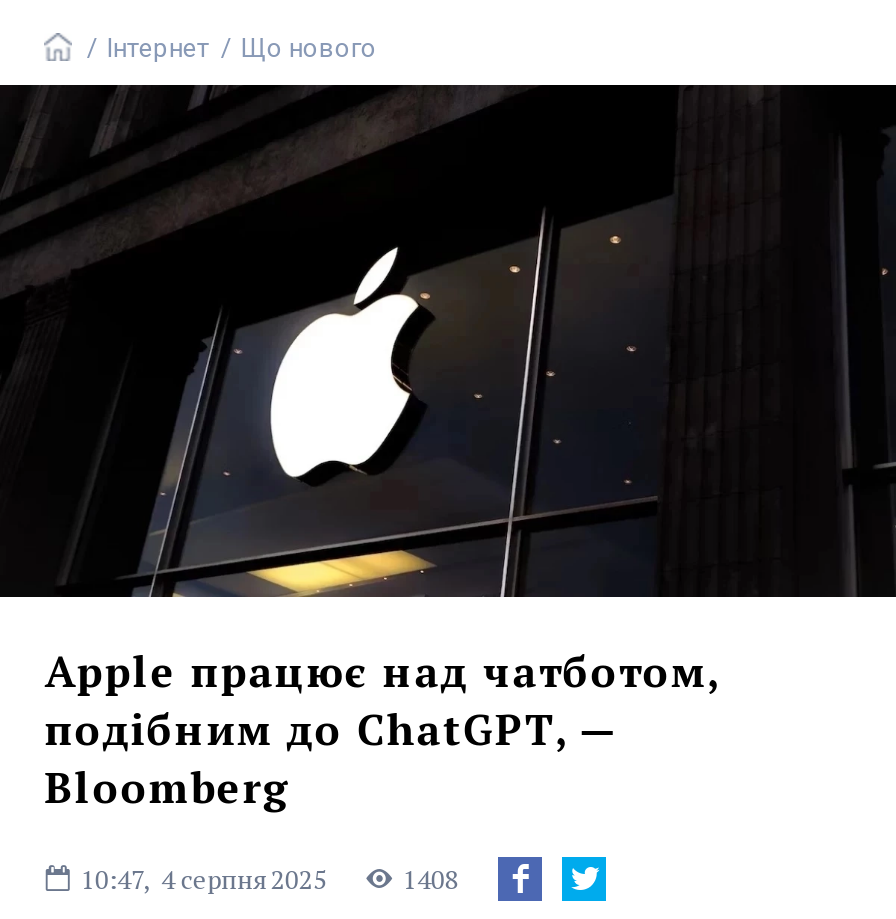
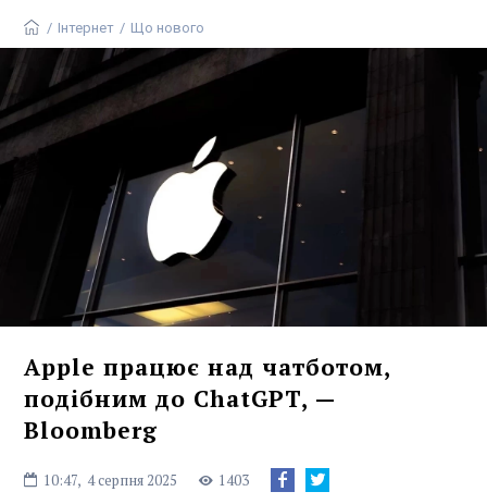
- 1408
+ 1403
